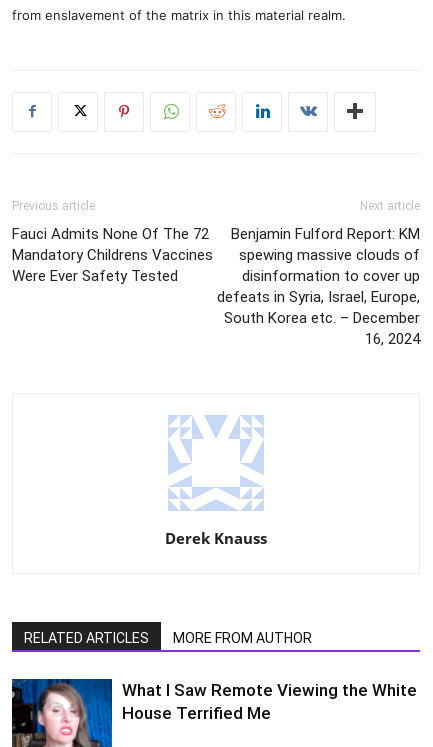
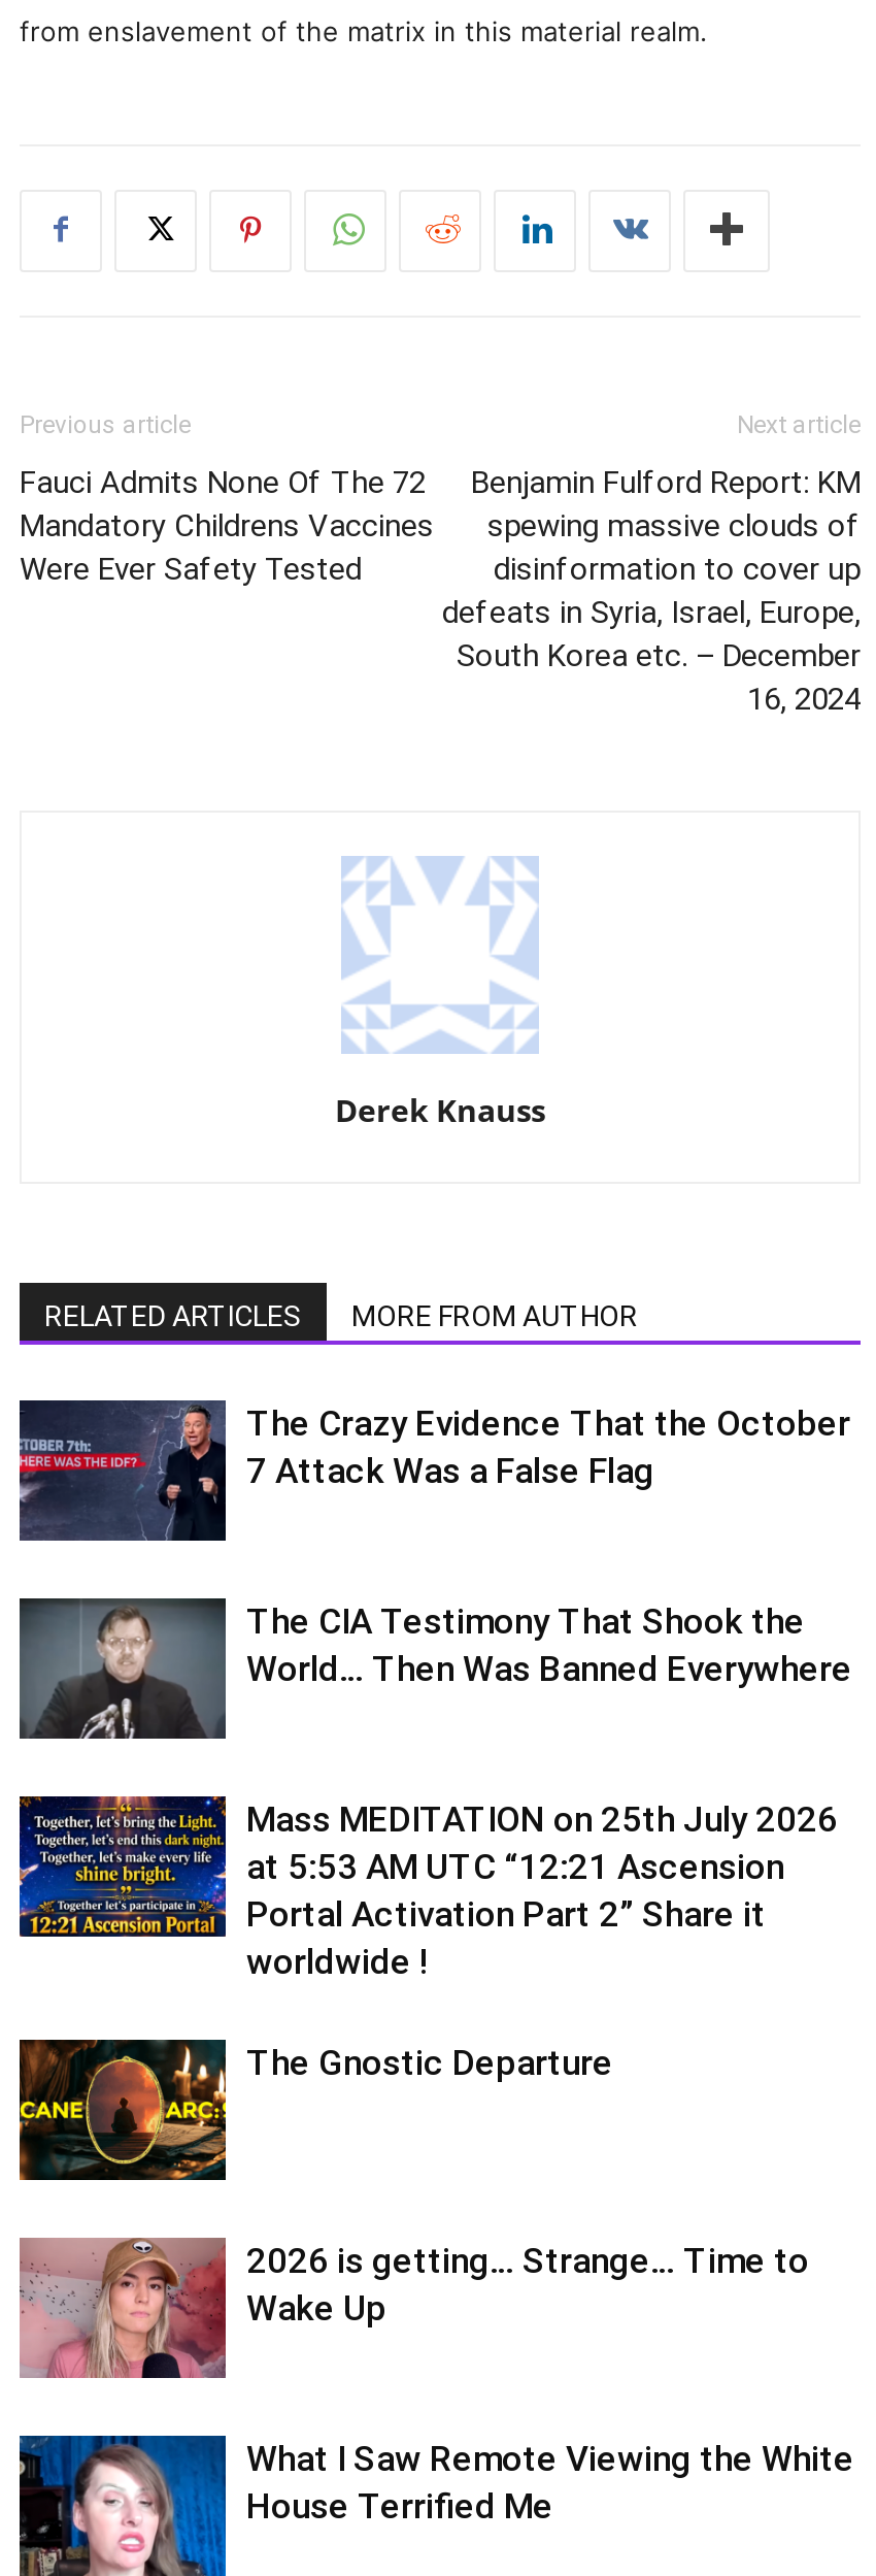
+ [image]
+ The Crazy Evidence That the October
+ 7 Attack Was a False Flag

+ [image]
+ Mass MEDITATION on 25th July 2026
+ at 5:53 AM UTC “12:21 Ascension
+ Portal Activation Part 2” Share it
+ worldwide !
+ The Gnostic Departure

+ [image]
+ 2026 is getting… Strange… Time to
+ Wake Up

+ [image]
+ The CIA Testimony That Shook the
+ World… Then Was Banned Everywhere

+ [image]
